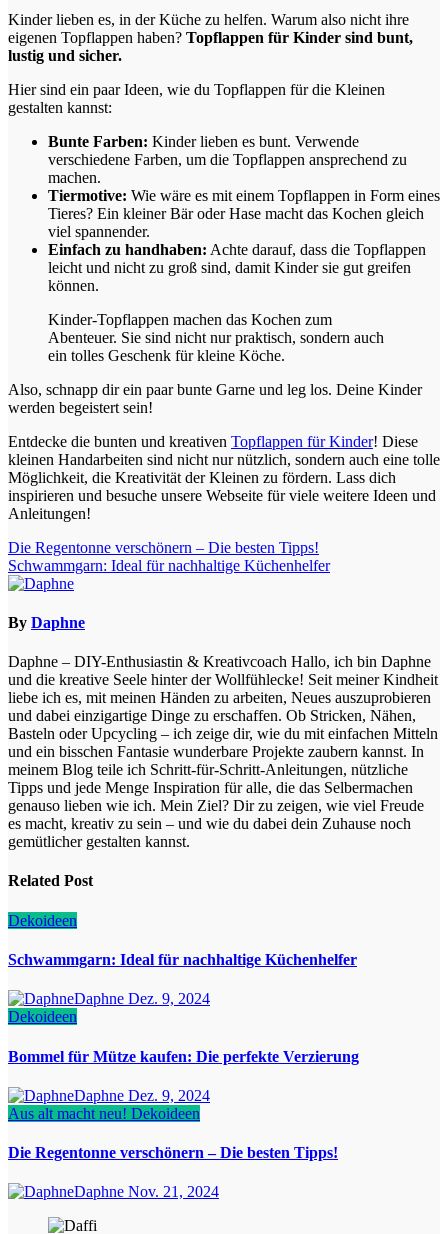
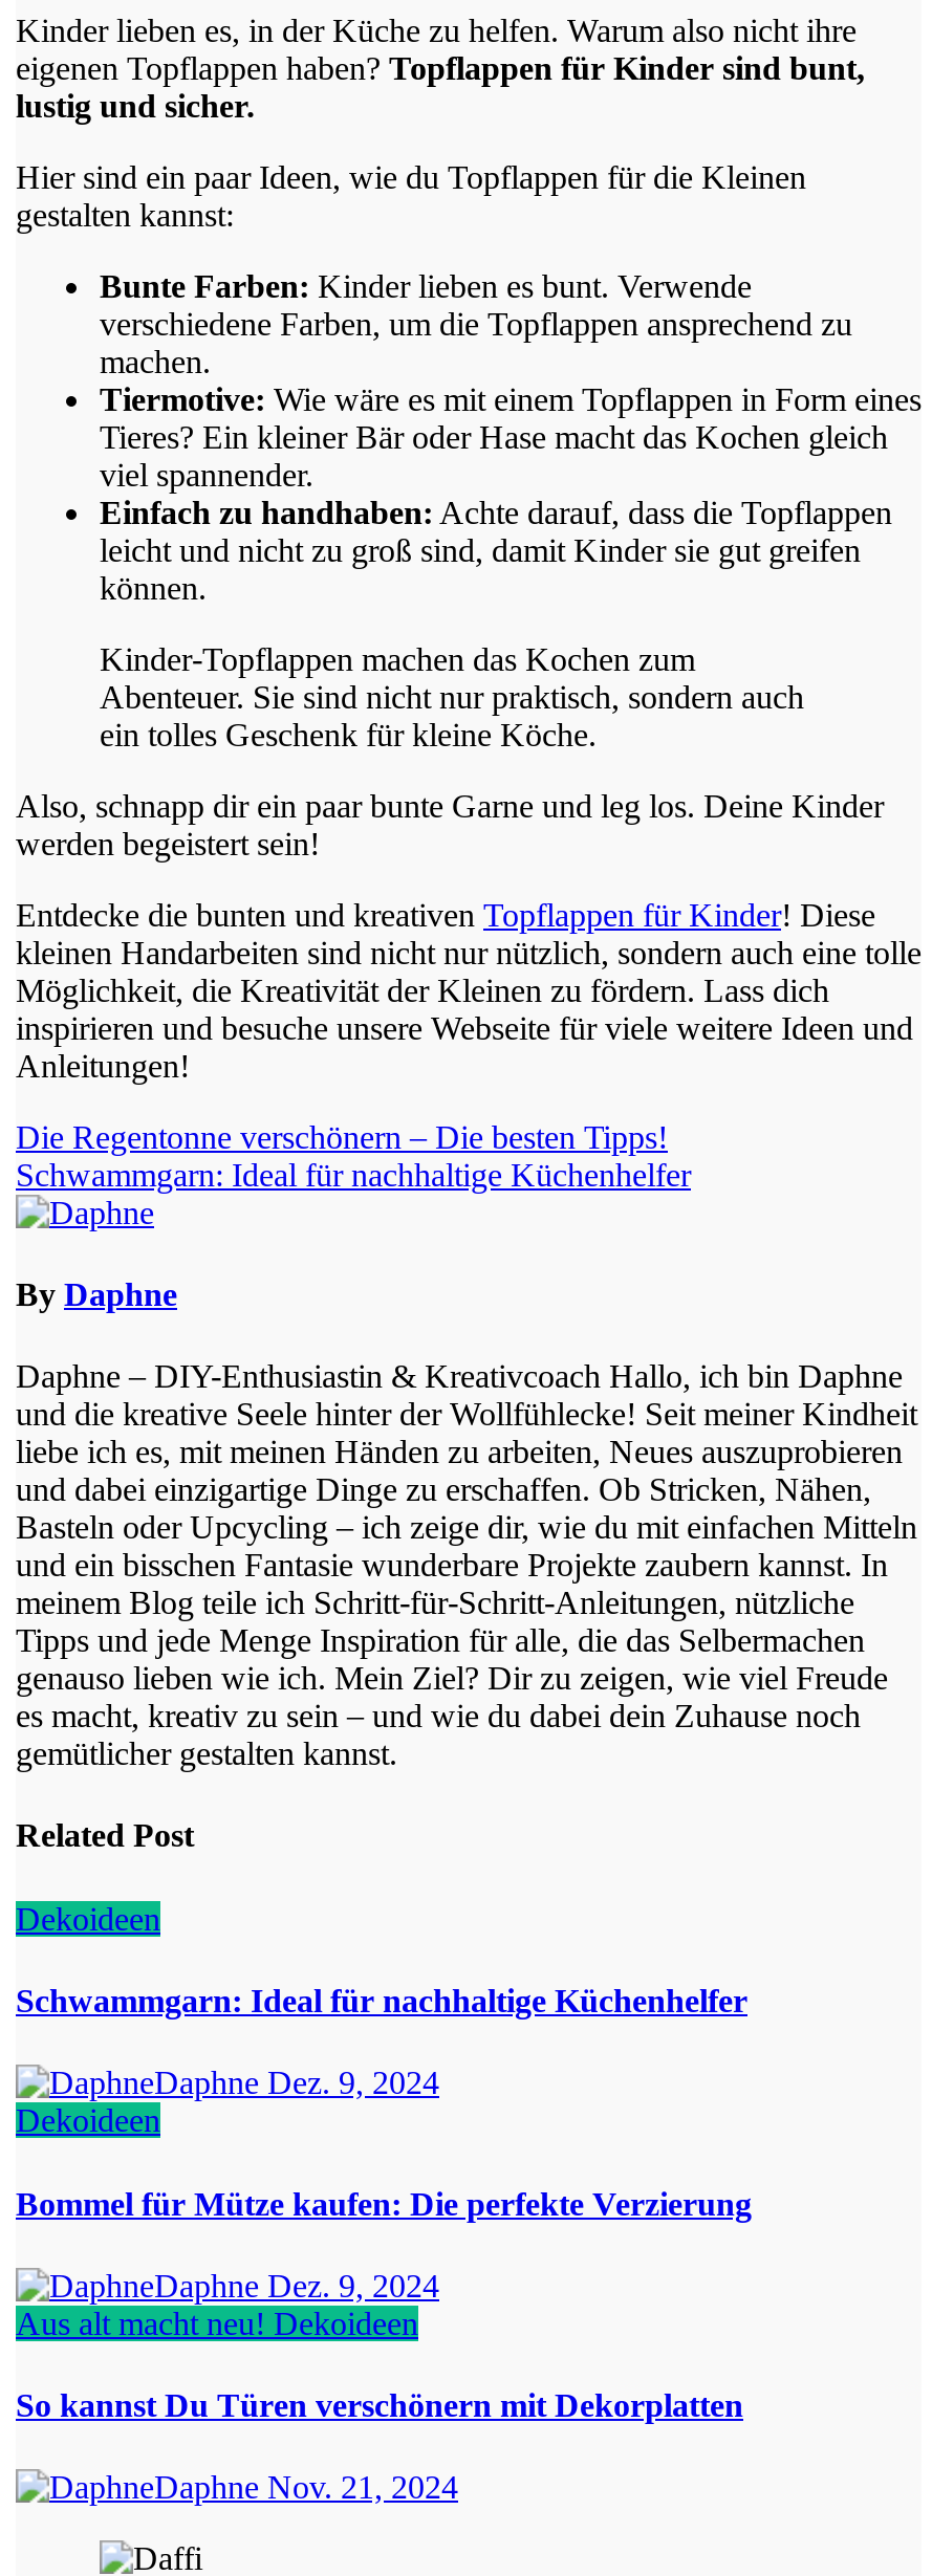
- Die Regentonne verschönern – Die besten Tipps!
+ So kannst Du Türen verschönern mit Dekorplatten
